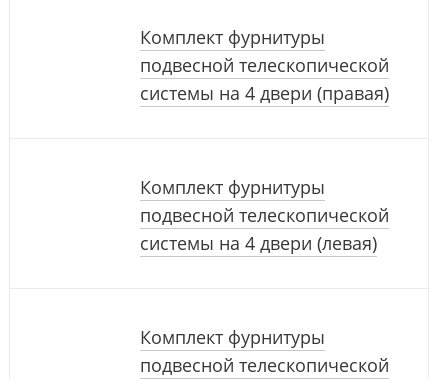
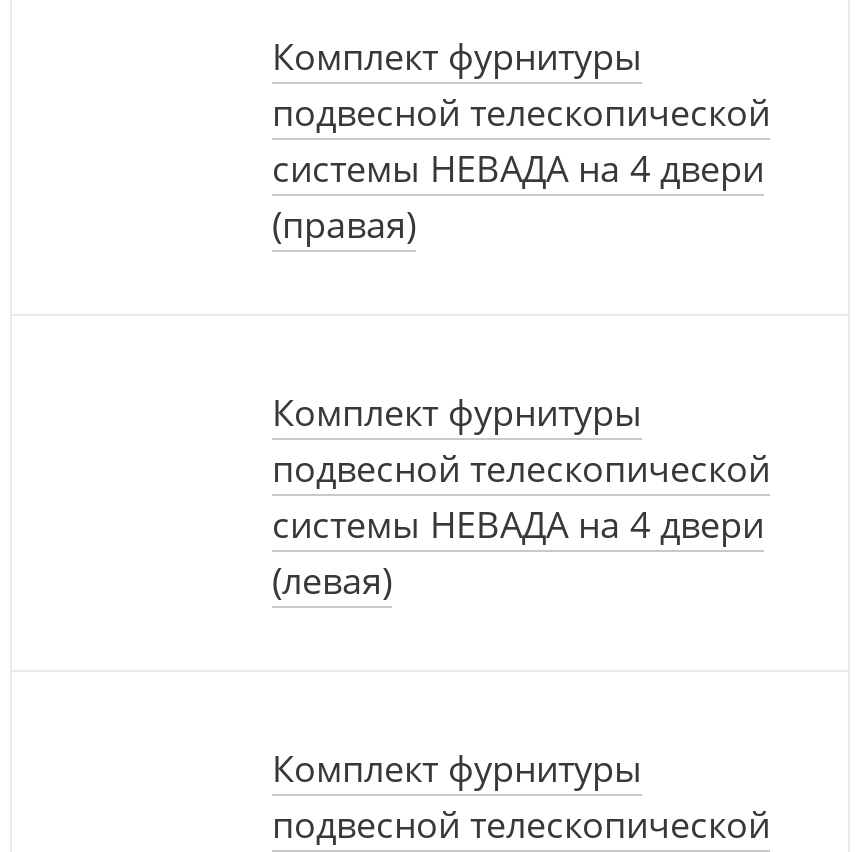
- системы на 4 двери (правая)
+ системы НЕВАДА на 4 двери
+ (правая)

- системы на 4 двери (левая)
+ системы НЕВАДА на 4 двери
+ (левая)
